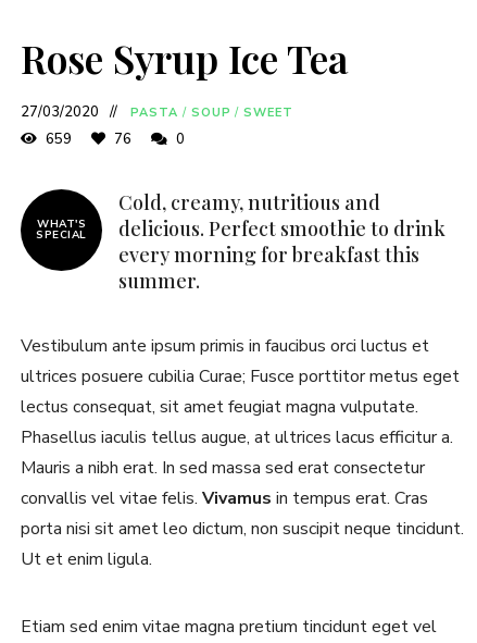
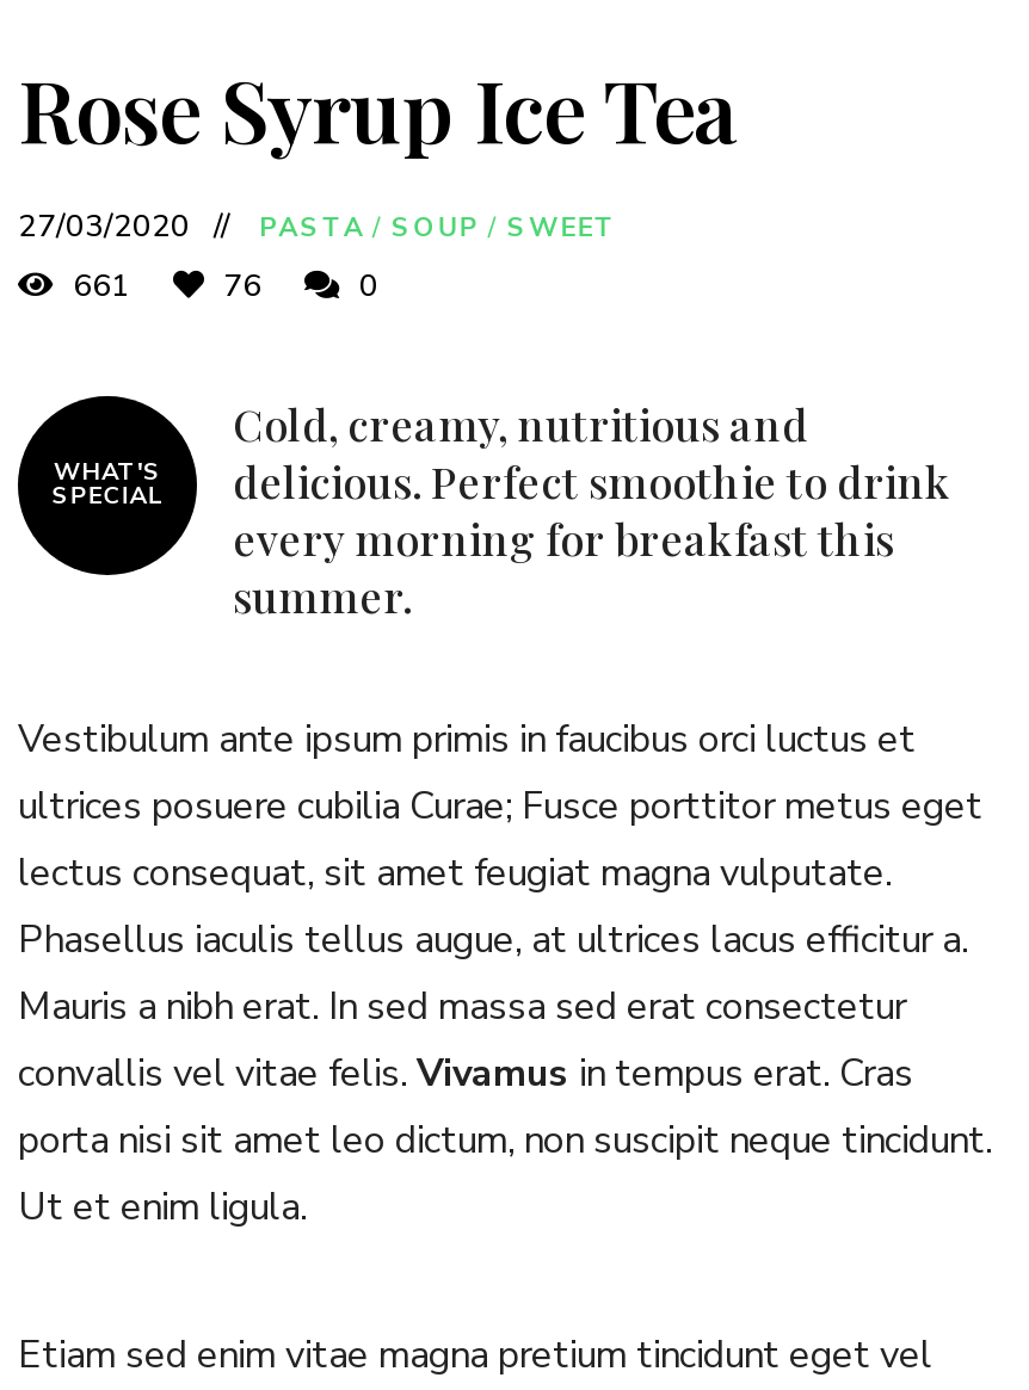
- 659
+ 661
